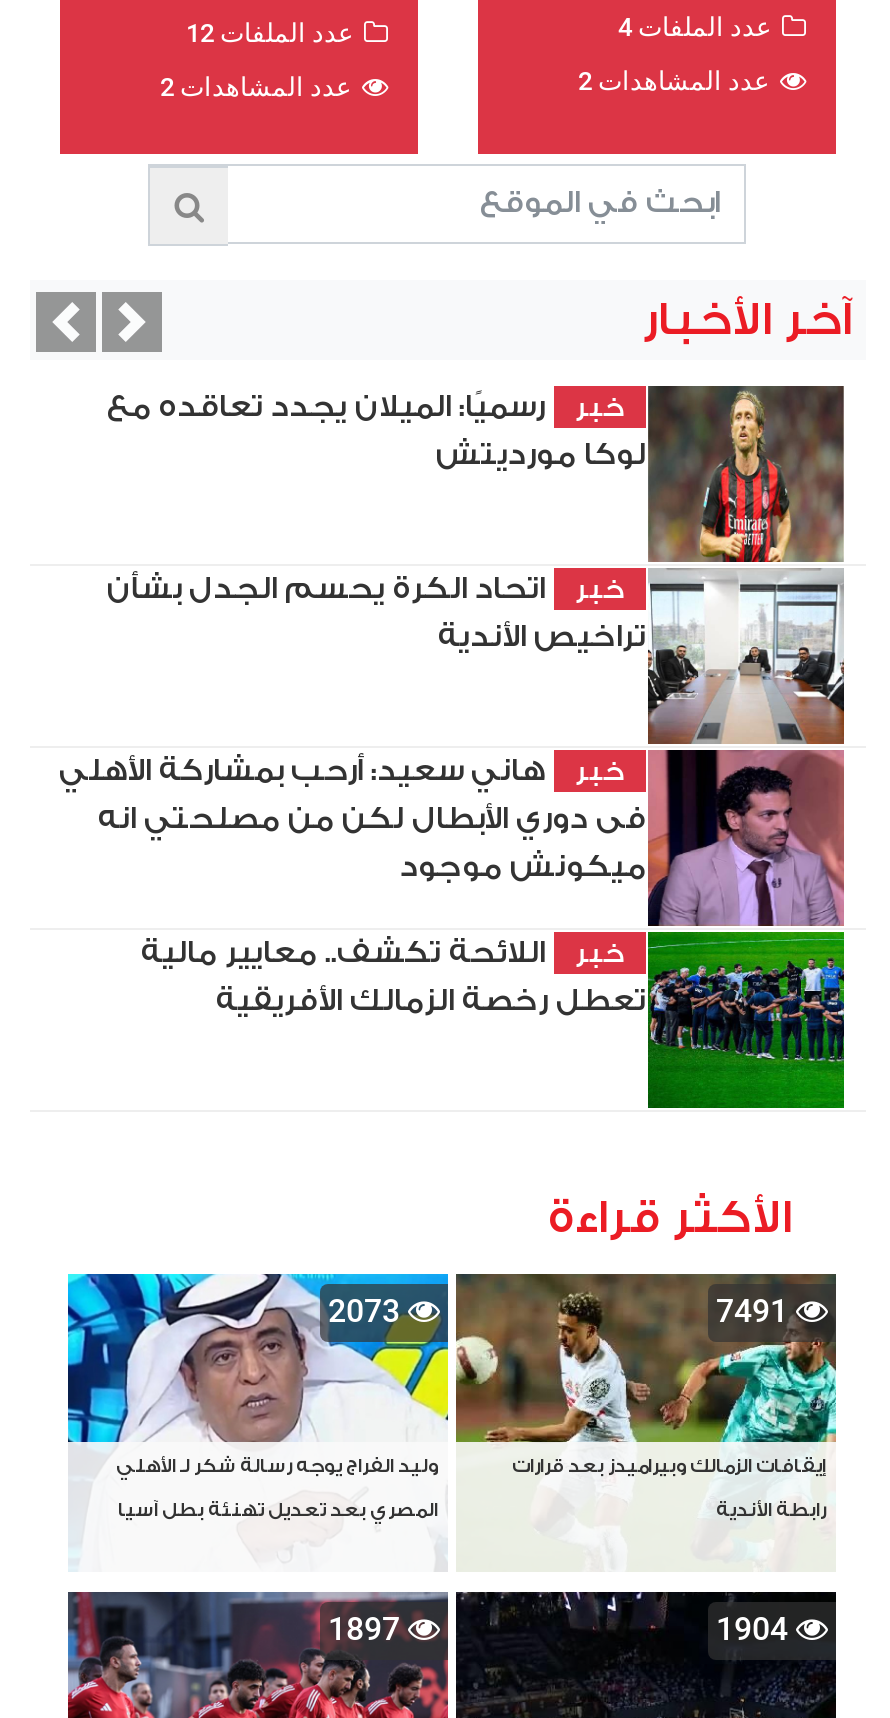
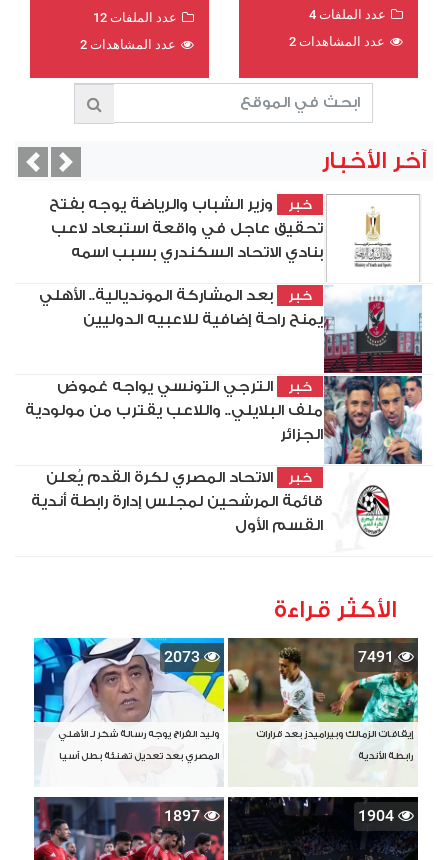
- [image]
- رسميًا: الميلان يجدد تعاقده مع
- لوكا مورديتش
+ [image]
+ وزير الشباب والرياضة يوجه بفتح
+ تحقيق عاجل في واقعة استبعاد لاعب
+ بنادي الاتحاد السكندري بسبب اسمه

- اتحاد الكرة يحسم الجدل بشأن
- تراخيص الأندية
+ بعد المشاركة المونديالية.. الأهلي
+ يمنح راحة إضافية للاعبيه الدوليين

- هاني سعيد: أرحب بمشاركة الأهلي
- فى دوري الأبطال لكن من مصلحتي انه
- ميكونش موجود
+ الترجي التونسي يواجه غموض
+ ملف البلايلي.. واللاعب يقترب من مولودية
+ الجزائر

- اللائحة تكشف.. معايير مالية
- تعطل رخصة الزمالك الأفريقية
+ الاتحاد المصري لكرة القدم يُعلن
+ قائمة المرشحين لمجلس إدارة رابطة أندية
+ القسم الأول
